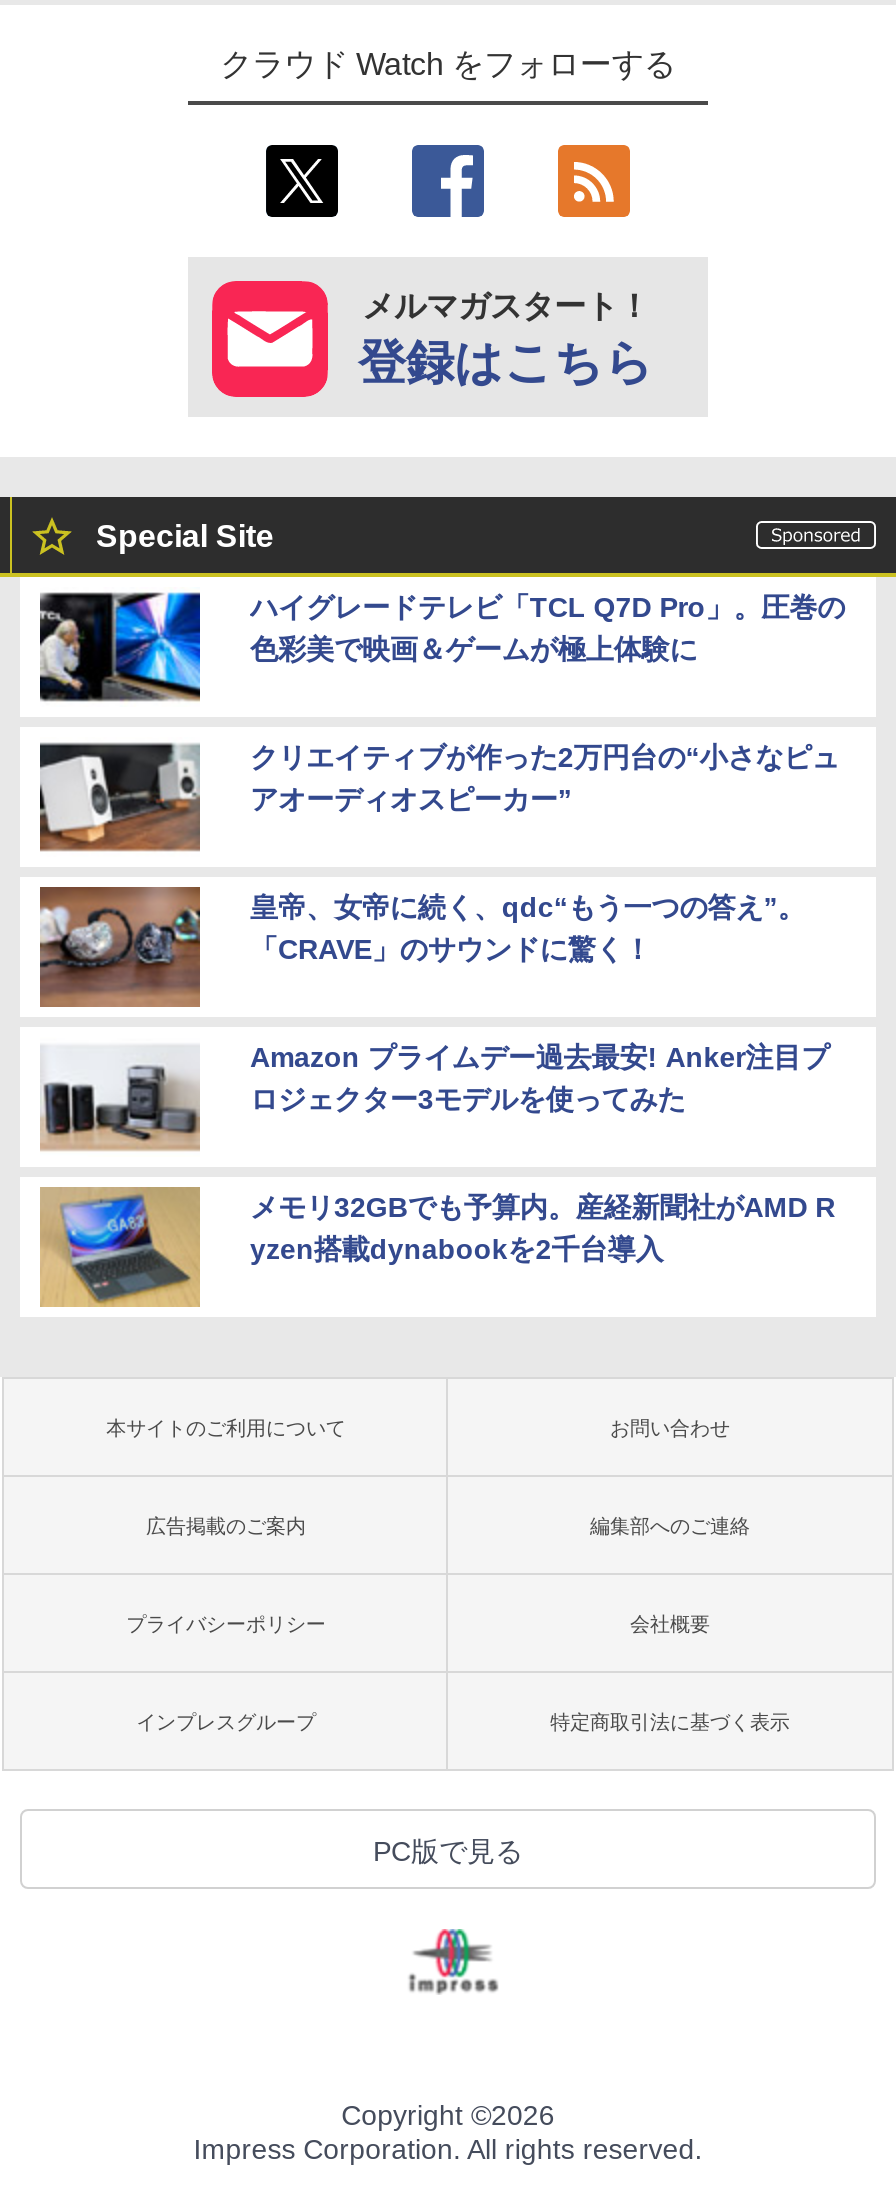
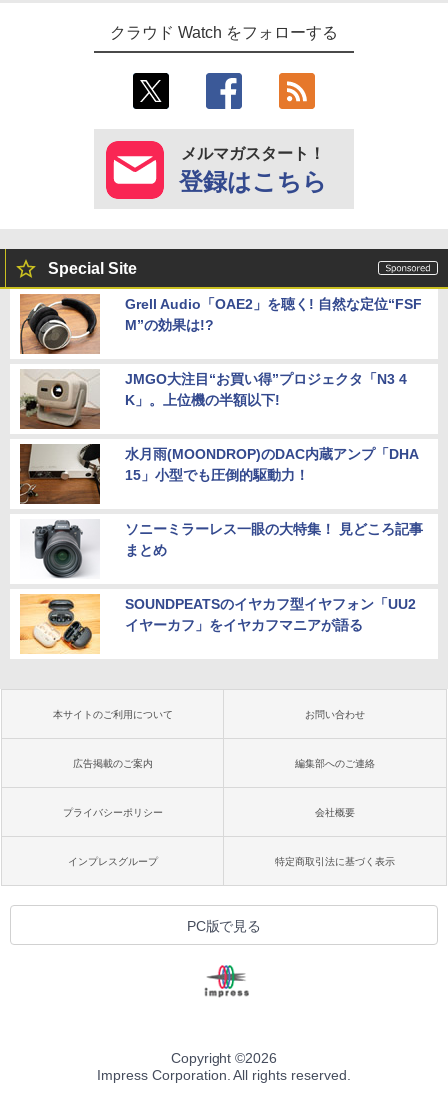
- [image]
- ハイグレードテレビ「TCL Q7D Pro」。圧巻の
- 色彩美で映画＆ゲームが極上体験に
+ [image]
+ Grell Audio「OAE2」を聴く! 自然な定位“FSF
+ M”の効果は!?

- [image]
- クリエイティブが作った2万円台の“小さなピュ
- アオーディオスピーカー”
+ [image]
+ JMGO大注目“お買い得”プロジェクタ「N3 4
+ K」。上位機の半額以下!

- [image]
- 皇帝、女帝に続く、qdc“もう一つの答え”。
- 「CRAVE」のサウンドに驚く！
+ [image]
+ 水月雨(MOONDROP)のDAC内蔵アンプ「DHA
+ 15」小型でも圧倒的駆動力！

- [image]
- Amazon プライムデー過去最安! Anker注目プ
- ロジェクター3モデルを使ってみた
+ [image]
+ ソニーミラーレス一眼の大特集！ 見どころ記事
+ まとめ

- [image]
- メモリ32GBでも予算内。産経新聞社がAMD R
- yzen搭載dynabookを2千台導入
+ [image]
+ SOUNDPEATSのイヤカフ型イヤフォン「UU2
+ イヤーカフ」をイヤカフマニアが語る
